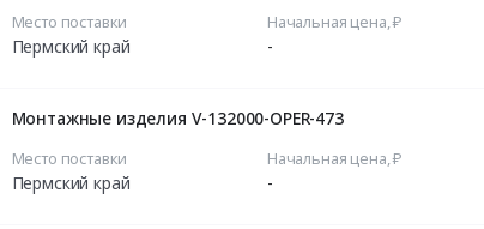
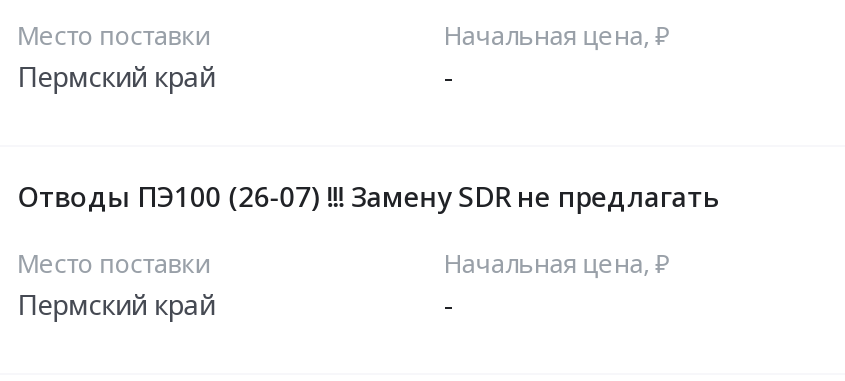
- Монтажные изделия V-132000-OPER-473
+ Отводы ПЭ100 (26-07) !!! Замену SDR не предлагать
